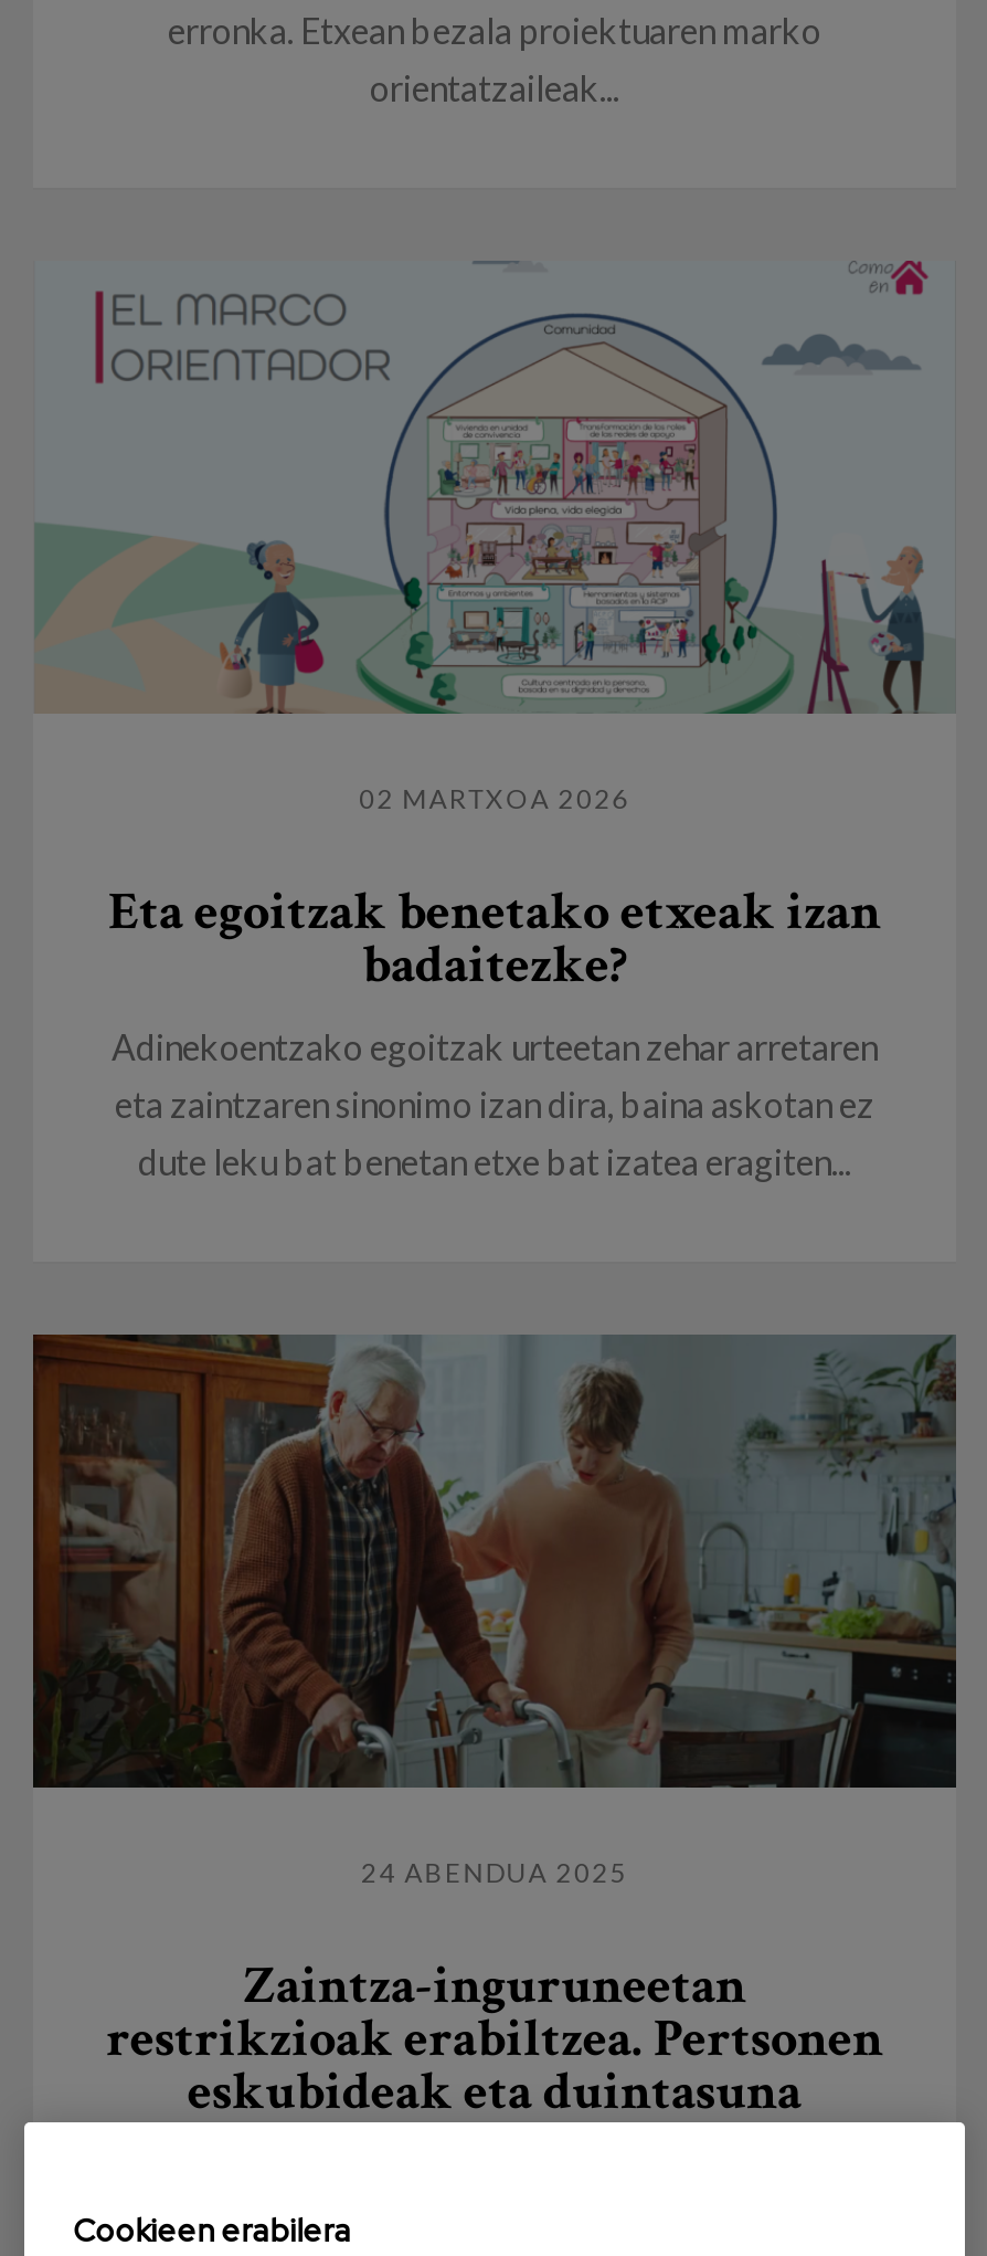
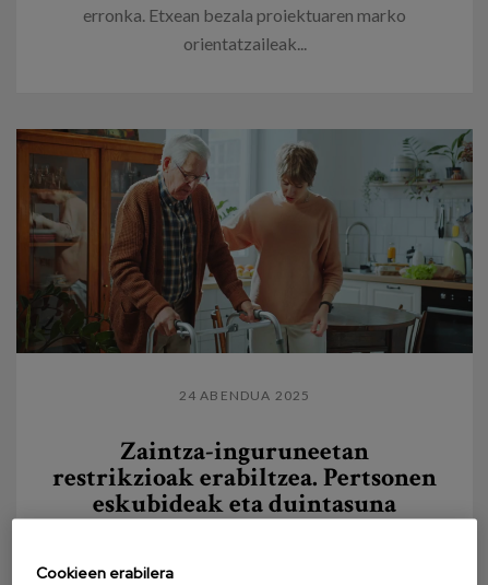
- [image]
- 02 MARTXOA 2026
- Eta egoitzak benetako etxeak izan
- badaitezke?
- Adinekoentzako egoitzak urteetan zehar arretaren
- eta zaintzaren sinonimo izan dira, baina askotan ez
- dute leku bat benetan etxe bat izatea eragiten...
